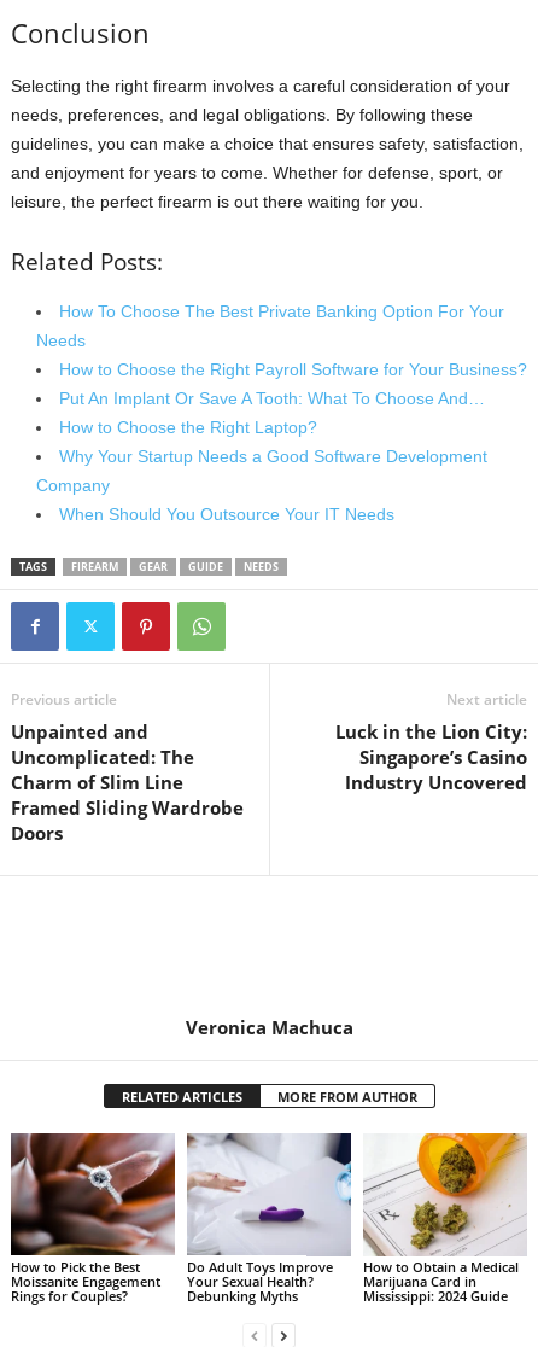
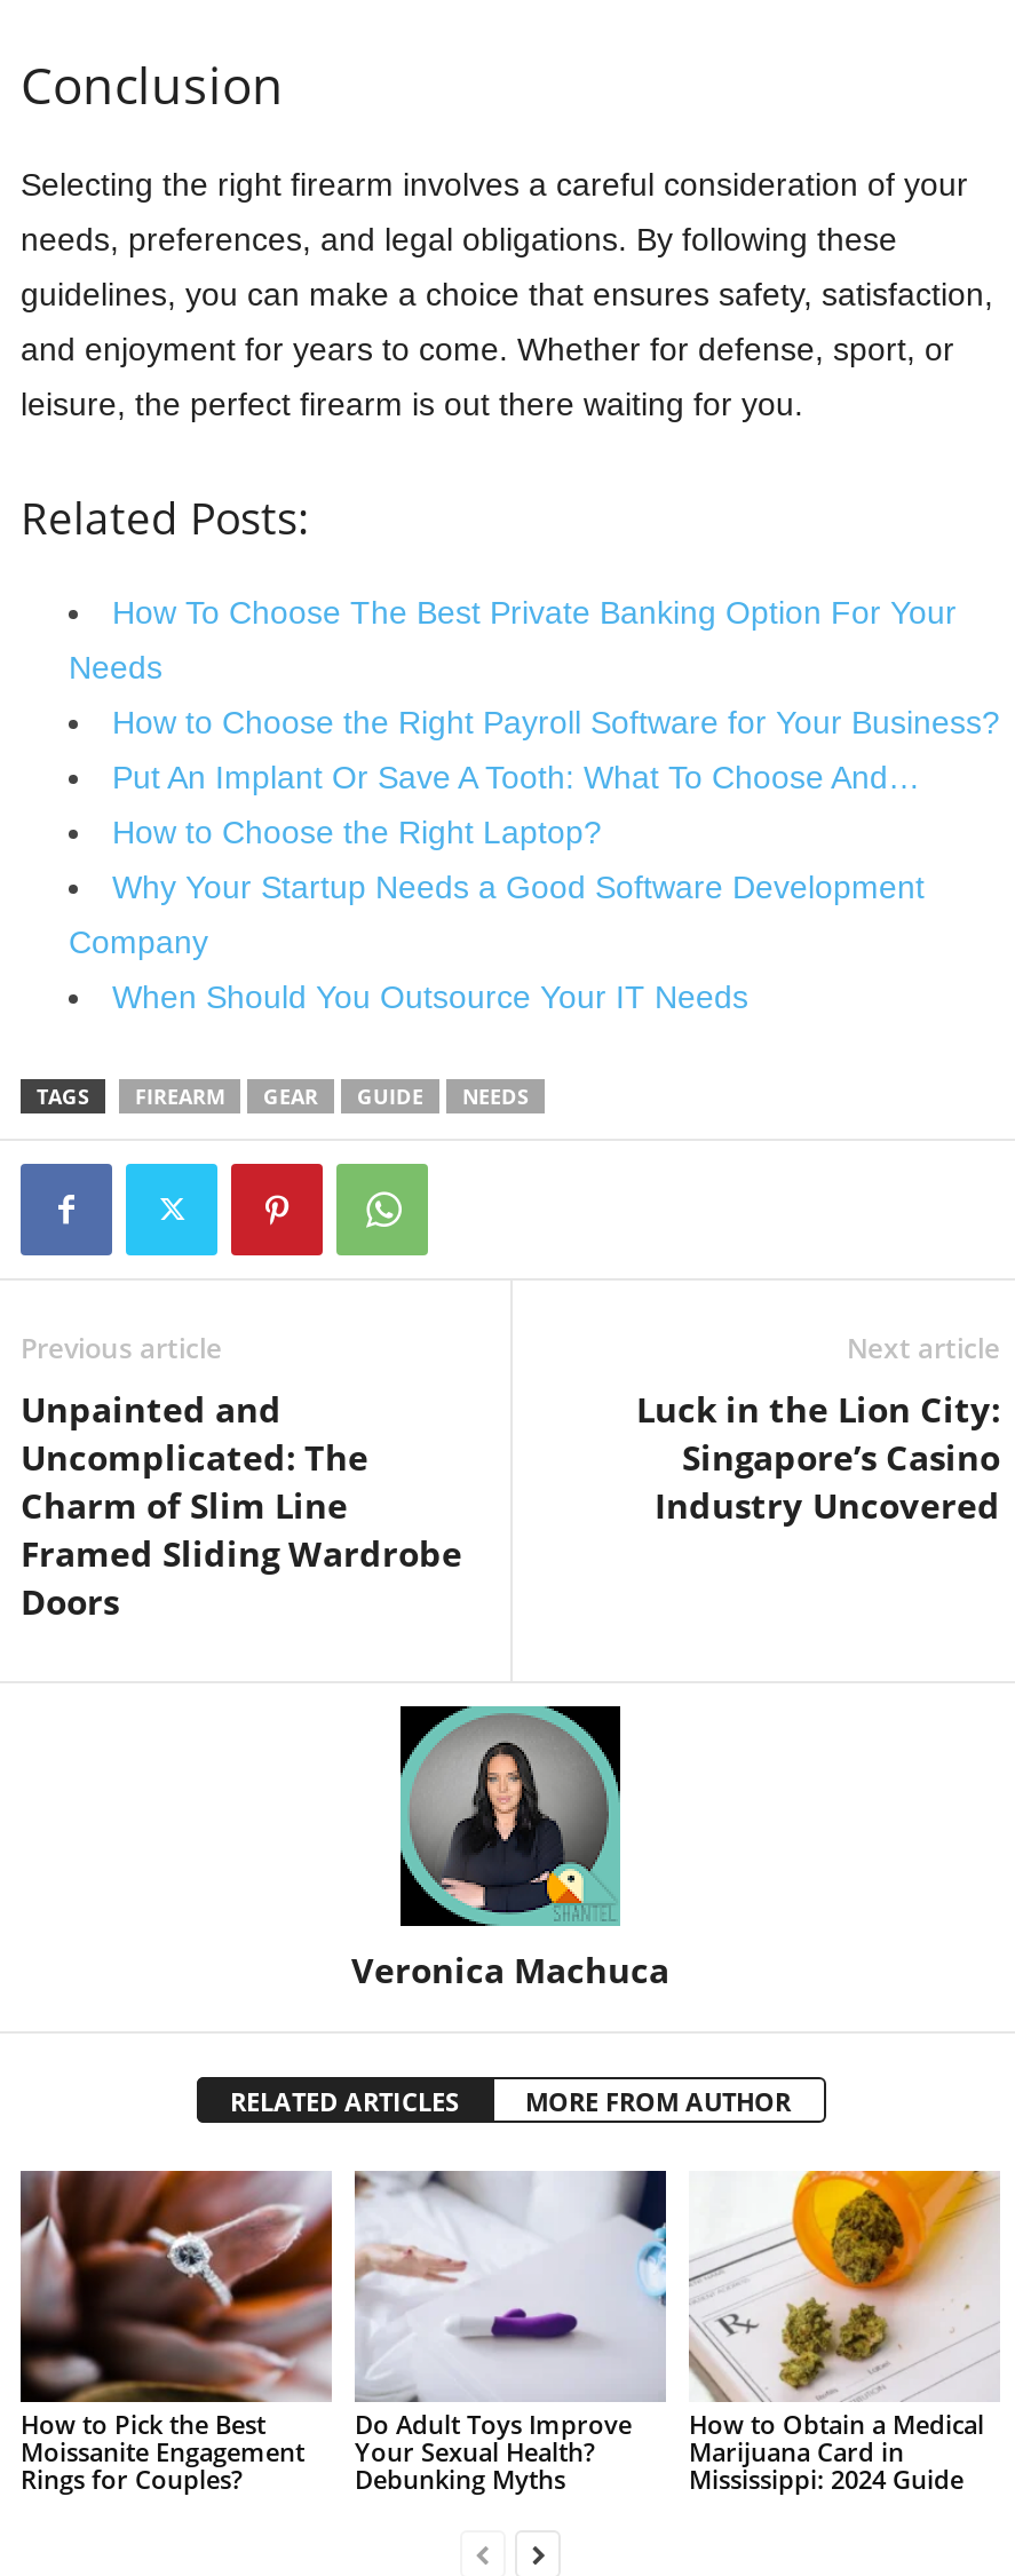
+ [image]
